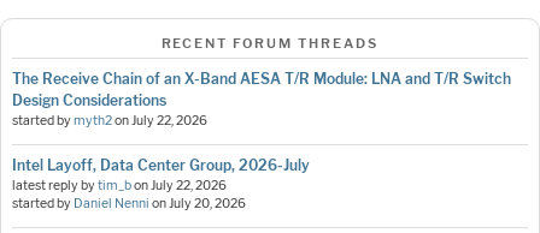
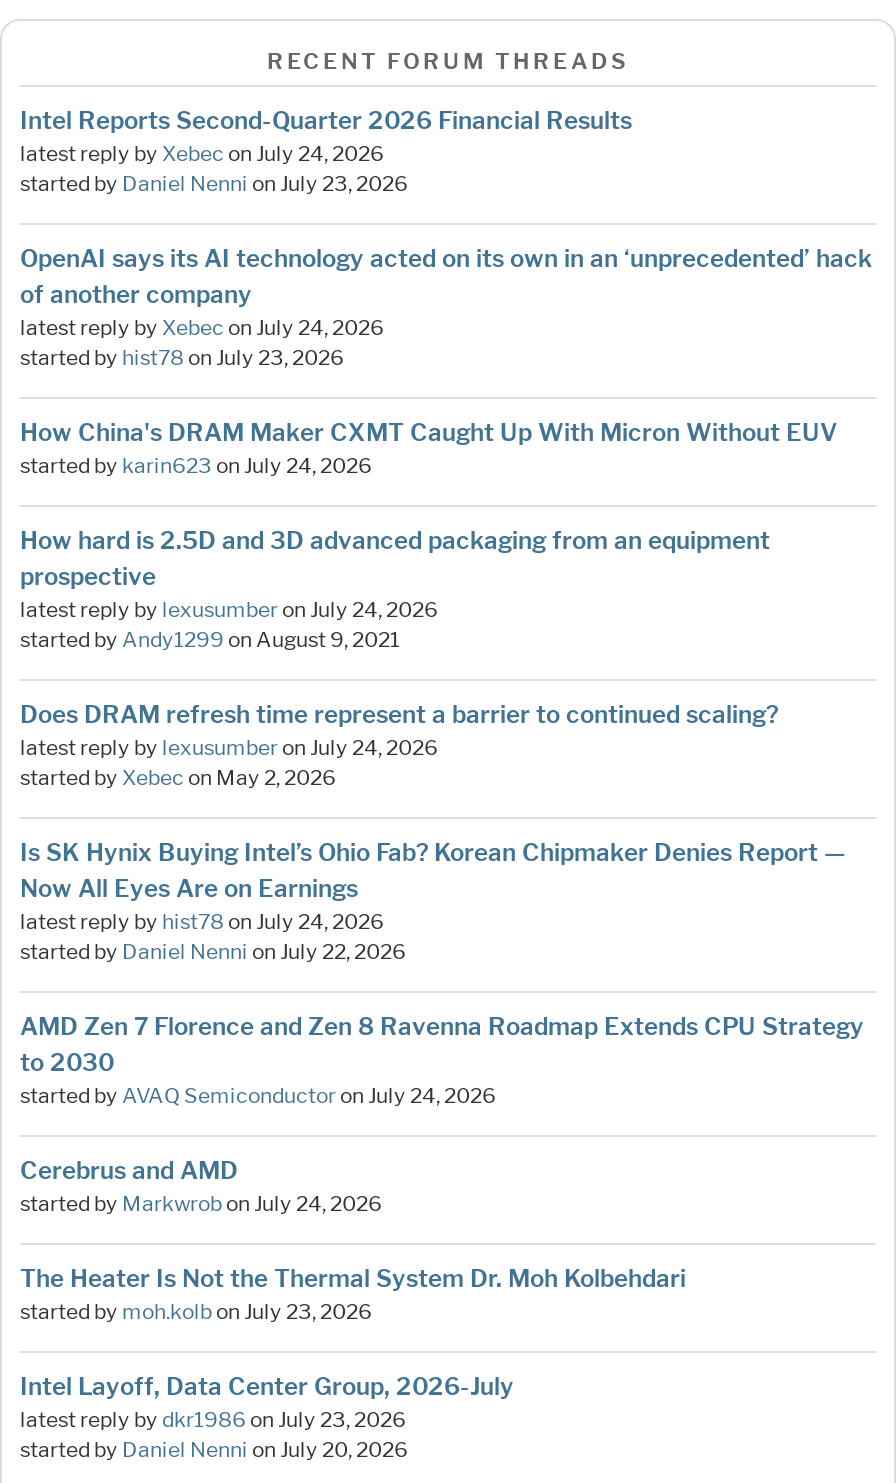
- The Receive Chain of an X-Band AESA T/R Module: LNA and T/R Switch
- Design Considerations
- started by myth2onJuly 22, 2026
+ Intel Reports Second-Quarter 2026 Financial Results
+ latest reply by Xebec on July 24, 2026
+ started by Daniel Nenni on July 23, 2026
+ OpenAI says its AI technology acted on its own in an ‘unprecedented’ hack
+ of another company
+ latest reply by Xebec on July 24, 2026
+ started by hist78 on July 23, 2026
+ How China's DRAM Maker CXMT Caught Up With Micron Without EUV
+ started by karin623 on July 24, 2026
+ How hard is 2.5D and 3D advanced packaging from an equipment
+ prospective
+ latest reply by lexusumber on July 24, 2026
+ started by Andy1299 on August 9, 2021
+ Does DRAM refresh time represent a barrier to continued scaling?
+ latest reply by lexusumber on July 24, 2026
+ started by Xebec on May 2, 2026
+ Is SK Hynix Buying Intel’s Ohio Fab? Korean Chipmaker Denies Report —
+ Now All Eyes Are on Earnings
+ latest reply by hist78 on July 24, 2026
+ started by Daniel Nenni on July 22, 2026
+ AMD Zen 7 Florence and Zen 8 Ravenna Roadmap Extends CPU Strategy
+ to 2030
+ started by AVAQ Semiconductor on July 24, 2026
+ Cerebrus and AMD
+ started by Markwrob on July 24, 2026
+ The Heater Is Not the Thermal System Dr. Moh Kolbehdari
+ started by moh.kolb on July 23, 2026

- latest reply by tim_b on July 22, 2026
+ latest reply by dkr1986 on July 23, 2026
